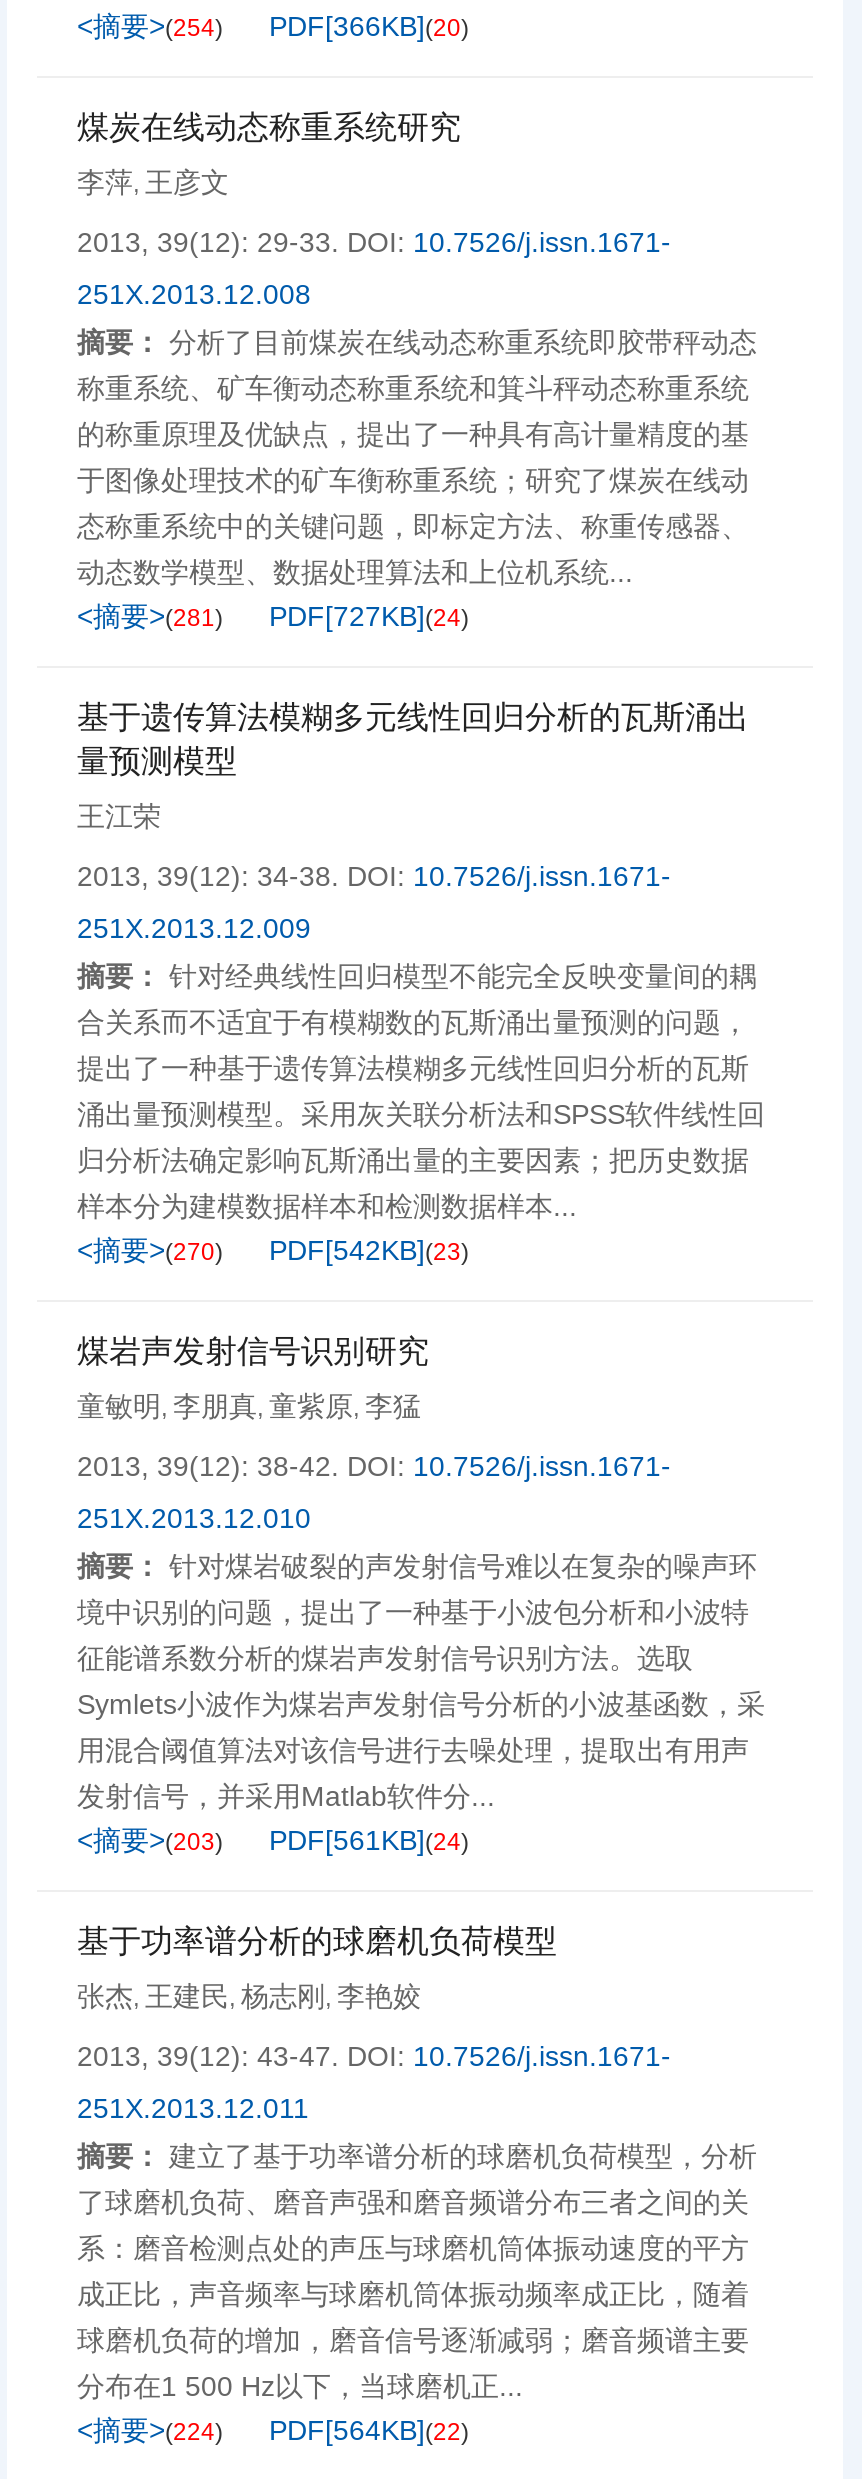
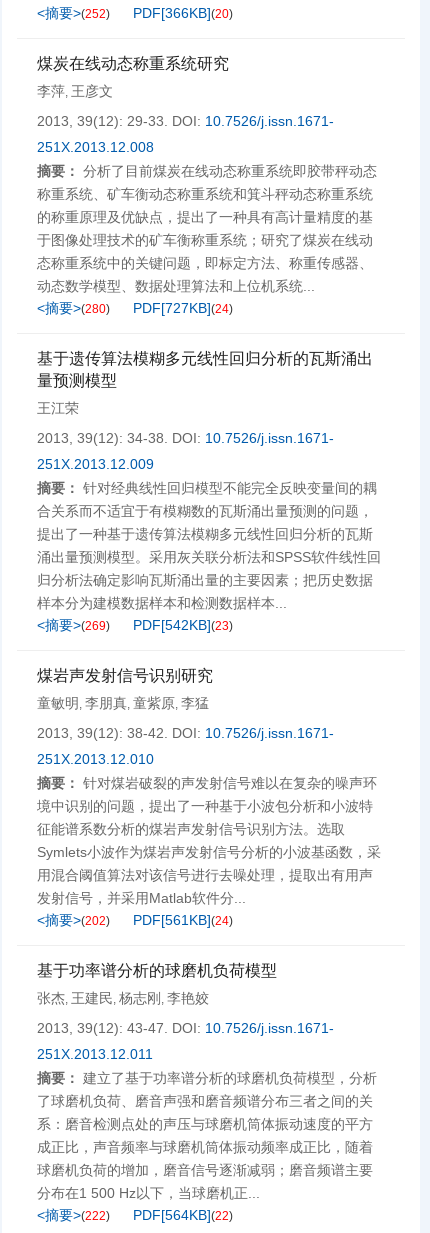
- <摘要>(254) PDF[366KB](20)
+ <摘要>(252) PDF[366KB](20)

- <摘要>(281) PDF[727KB](24)
+ <摘要>(280) PDF[727KB](24)

- <摘要>(270) PDF[542KB](23)
+ <摘要>(269) PDF[542KB](23)

- <摘要>(203) PDF[561KB](24)
+ <摘要>(202) PDF[561KB](24)

- <摘要>(224) PDF[564KB](22)
+ <摘要>(222) PDF[564KB](22)
